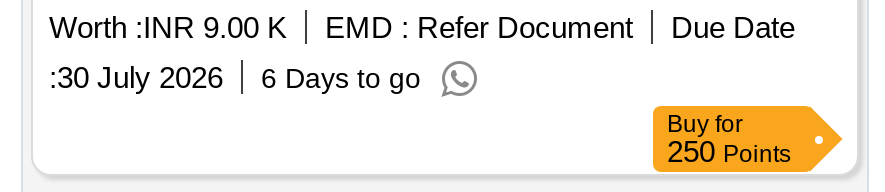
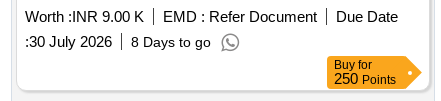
- :30 July 2026 6 Days to go
+ :30 July 2026 8 Days to go
